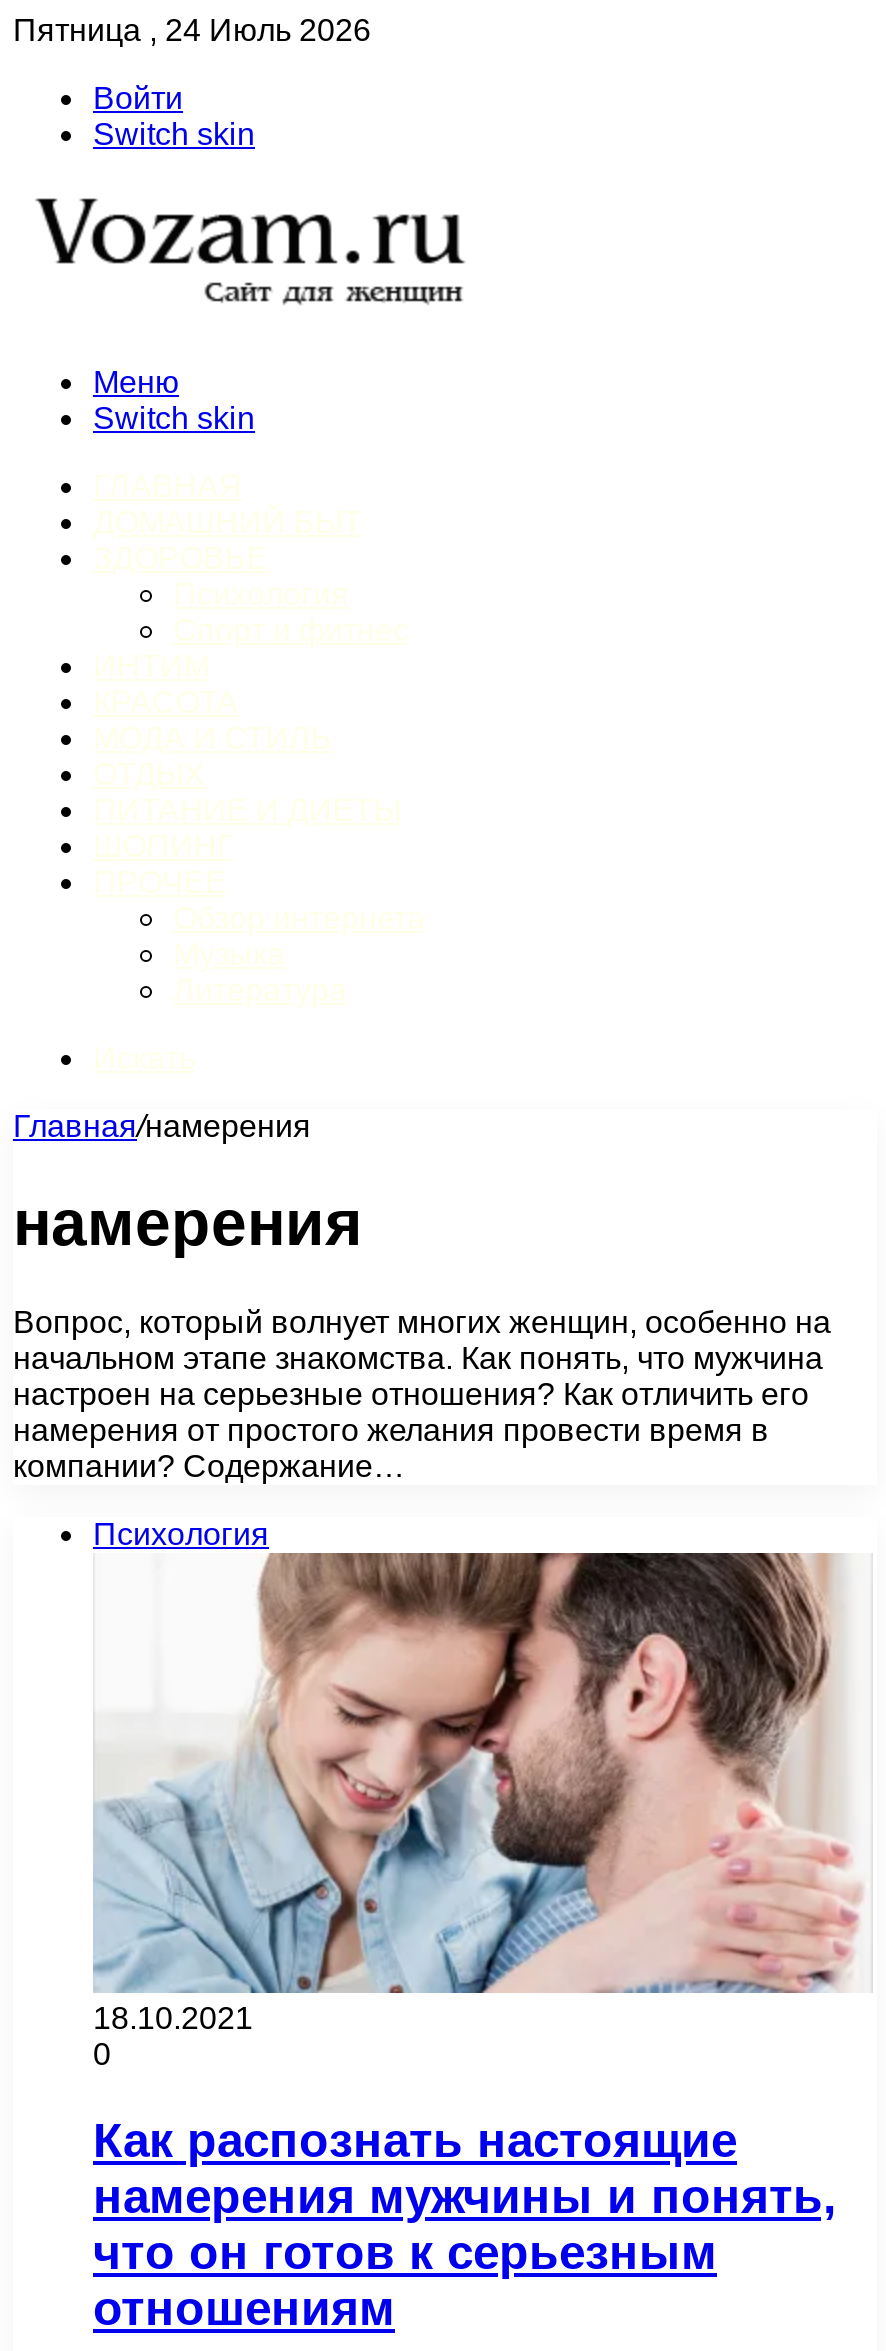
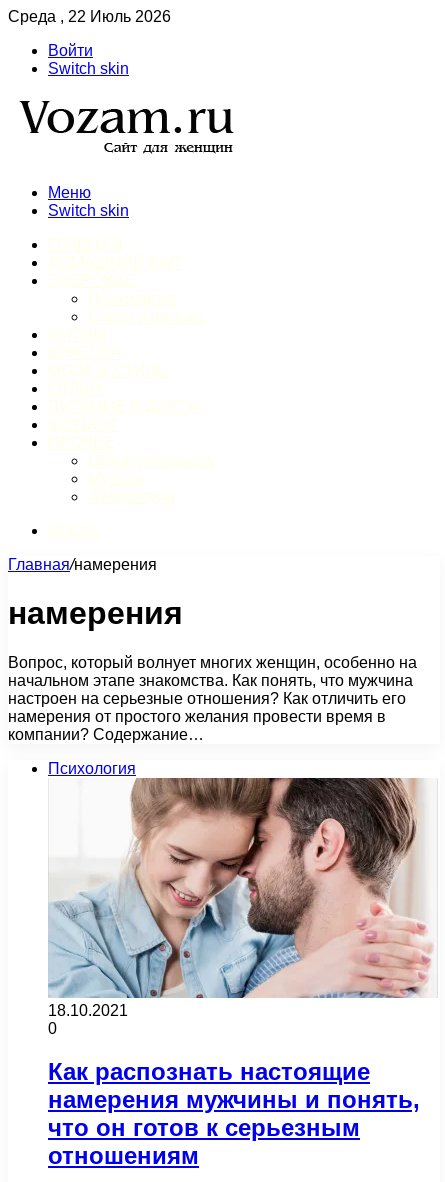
- Пятница , 24 Июль 2026
+ Среда , 22 Июль 2026
